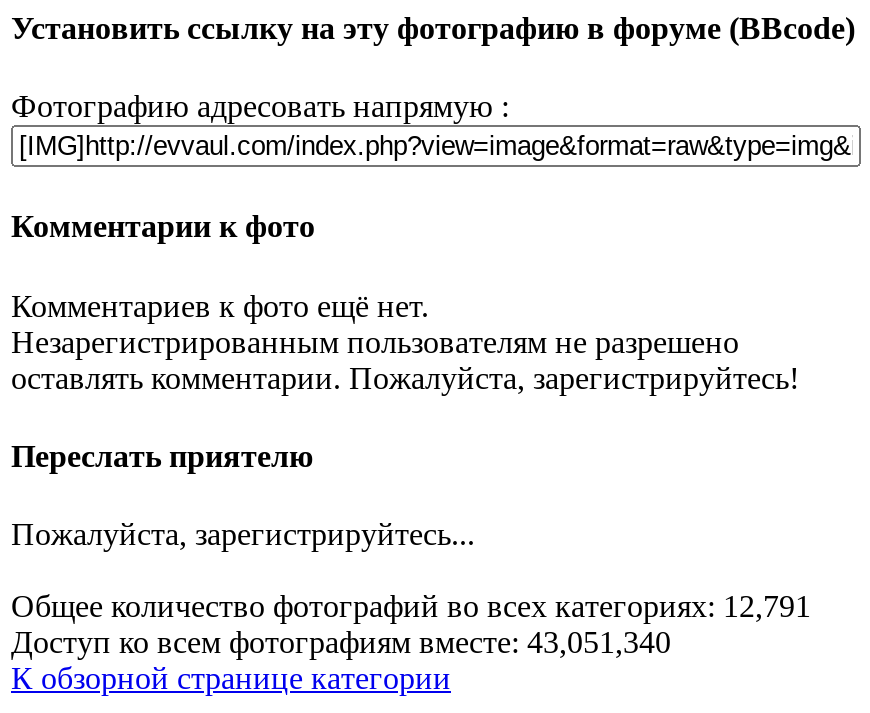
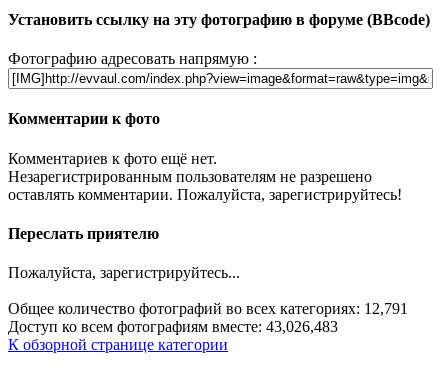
- Доступ ко всем фотографиям вместе: 43,051,340
+ Доступ ко всем фотографиям вместе: 43,026,483
